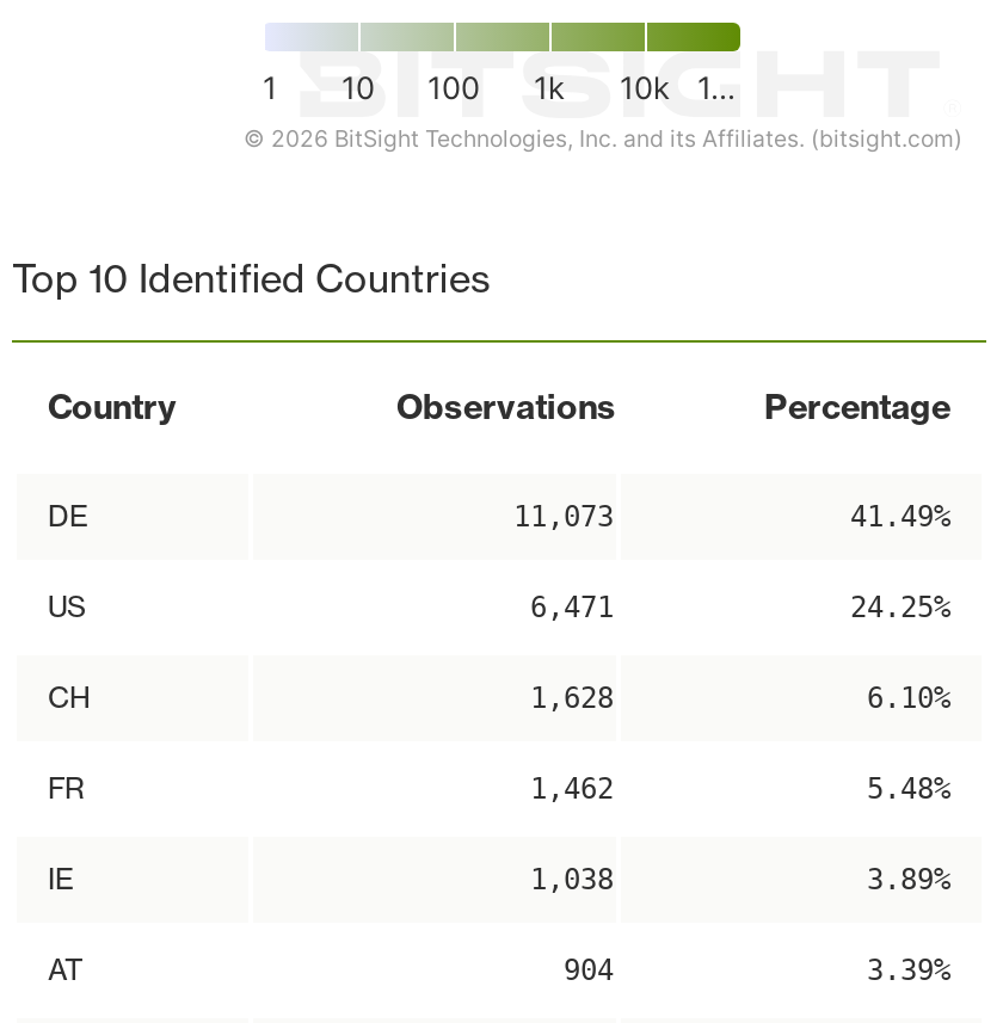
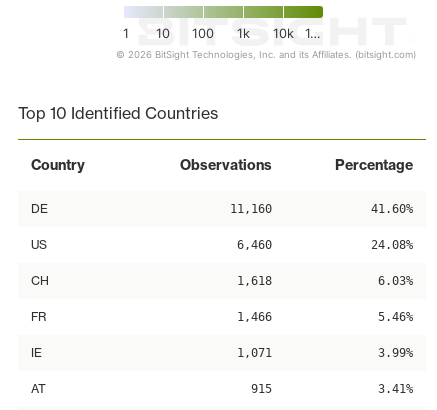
- 11,073
+ 11,160

- 41.49%
+ 41.60%

- 6,471
+ 6,460

- 24.25%
+ 24.08%

- 1,628
+ 1,618

- 6.10%
+ 6.03%

- 1,462
+ 1,466

- 5.48%
+ 5.46%

- 1,038
+ 1,071

- 3.89%
+ 3.99%

- 904
+ 915

- 3.39%
+ 3.41%
